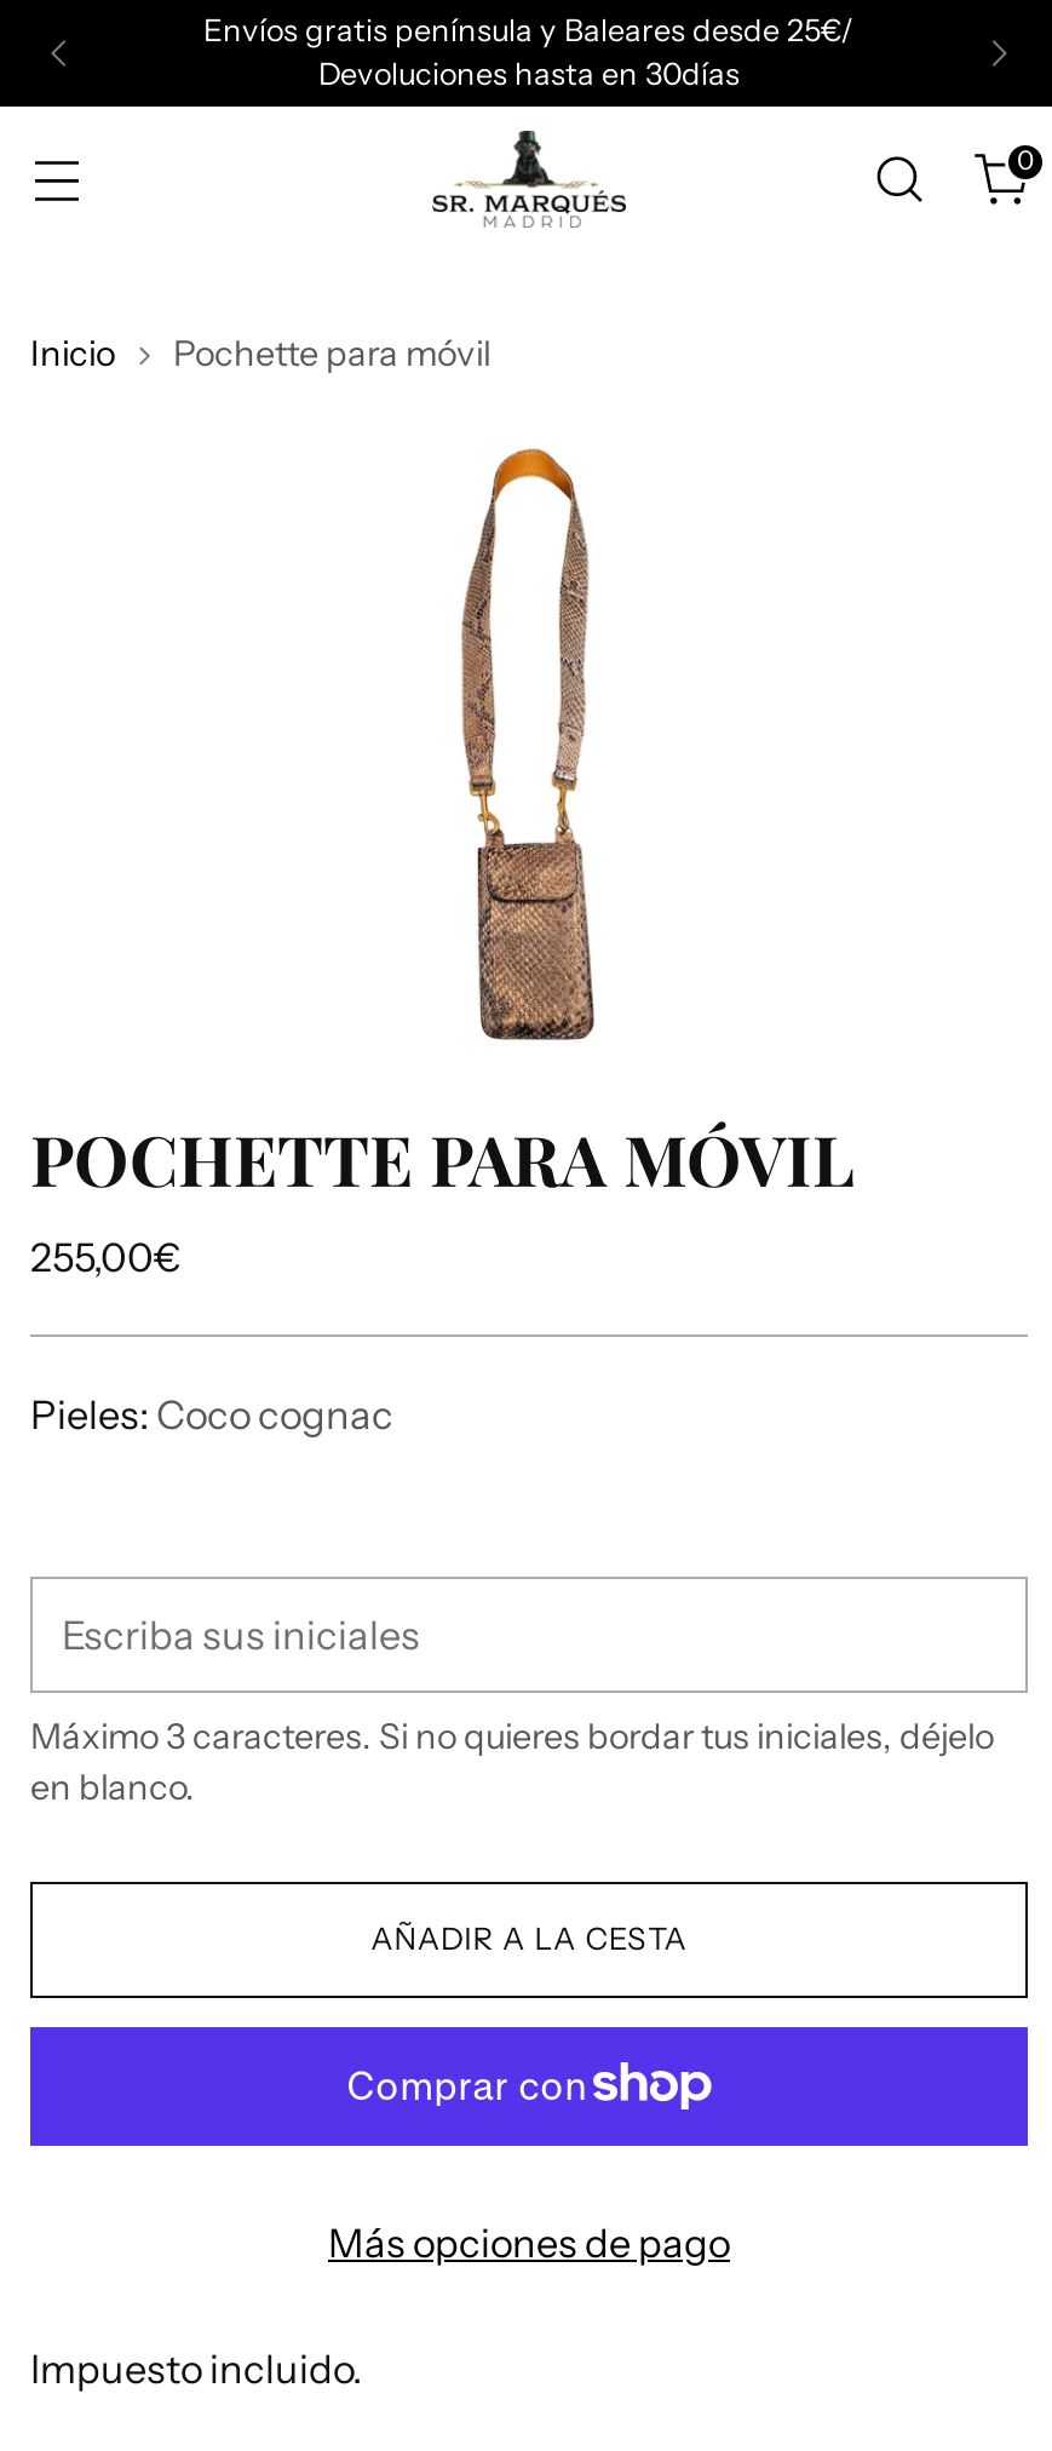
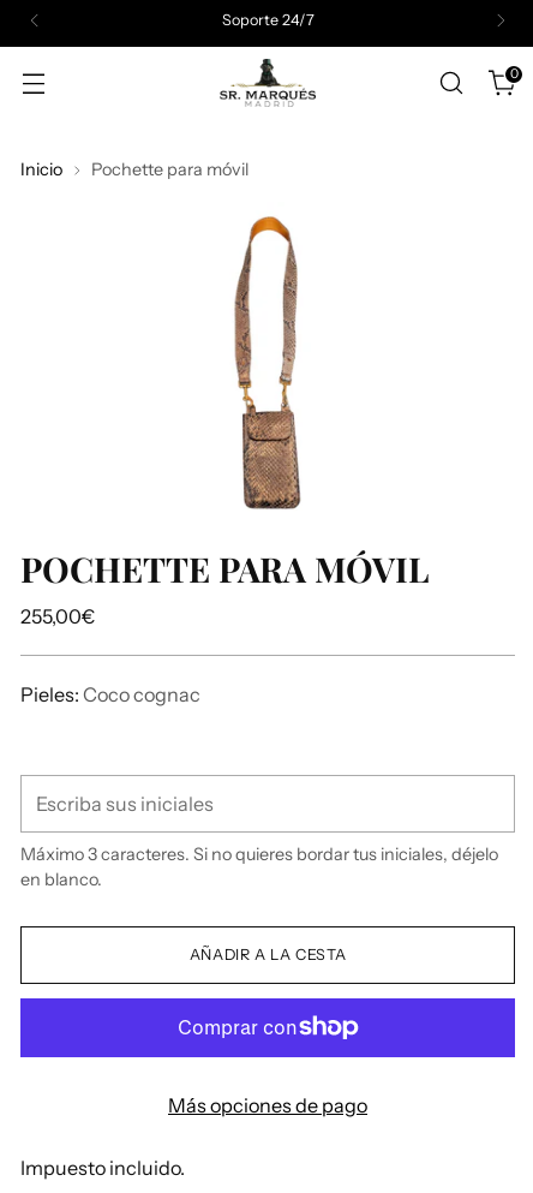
- Envíos gratis península y Baleares desde 25€/
- Devoluciones hasta en 30días
+ Soporte 24/7
